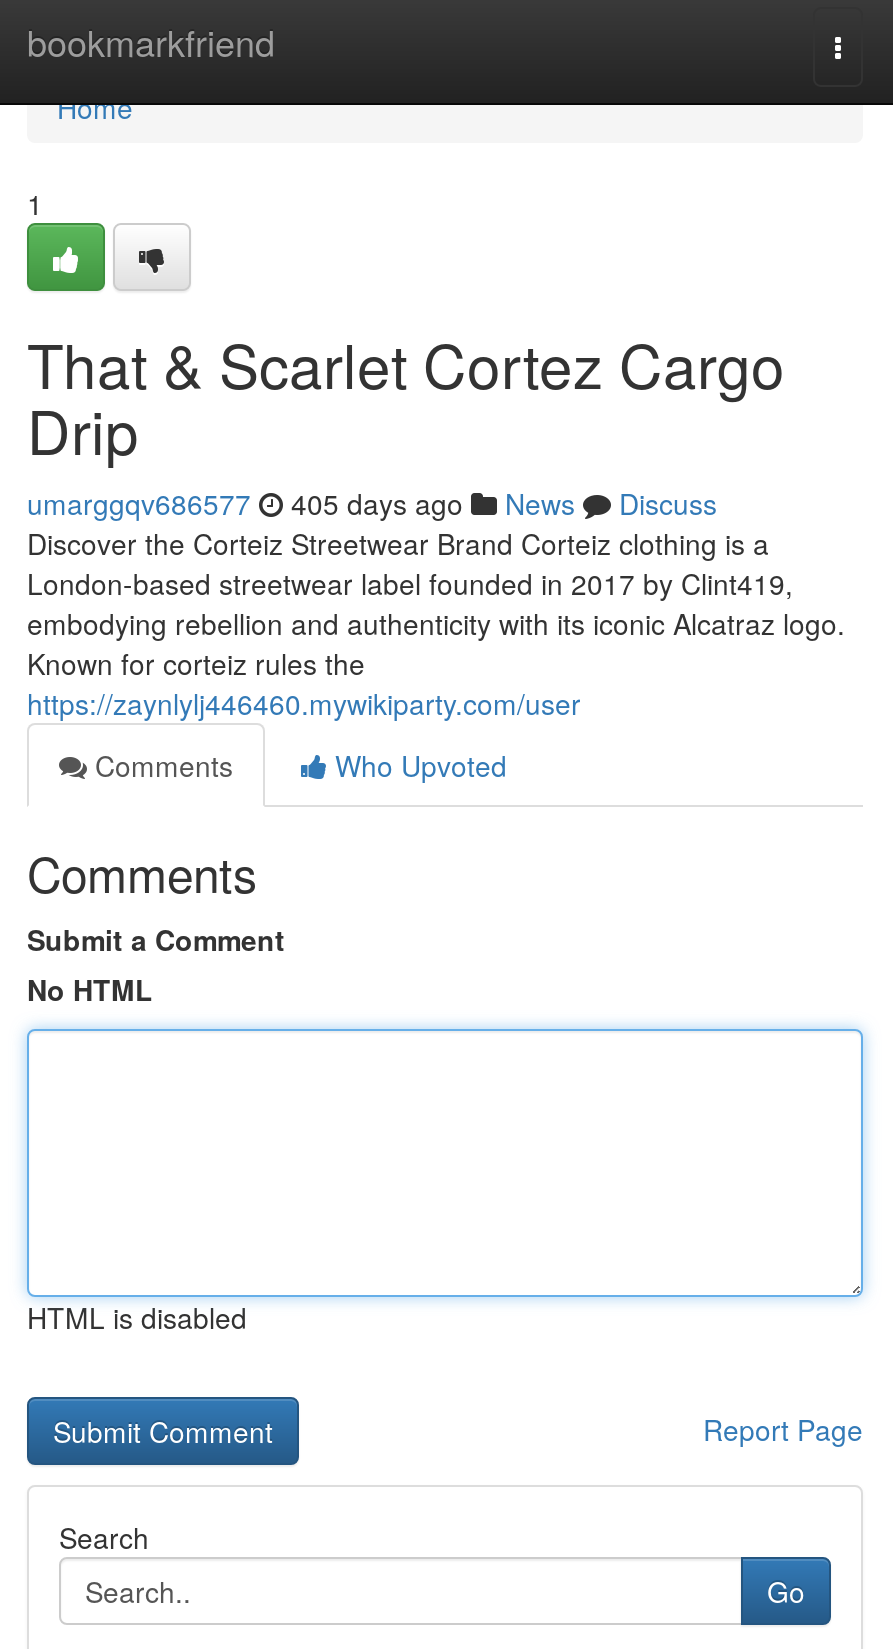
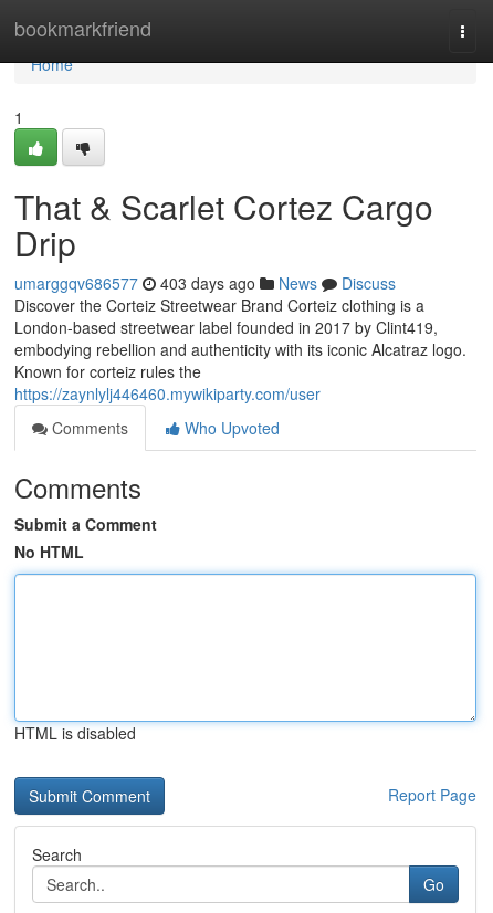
- umarggqv686577 405 days ago News Discuss
+ umarggqv686577 403 days ago News Discuss
